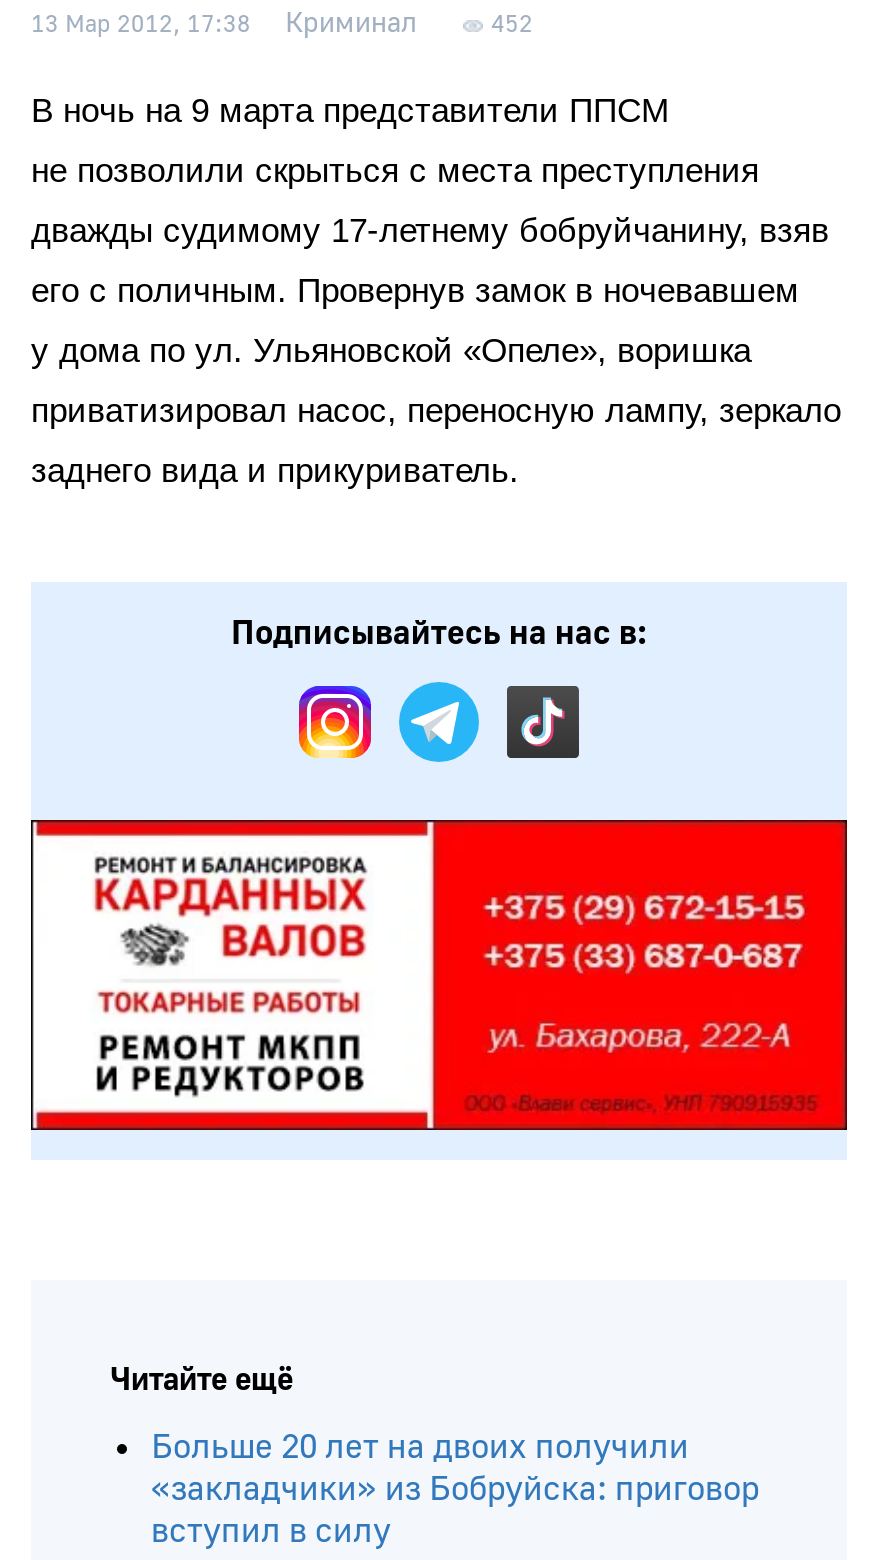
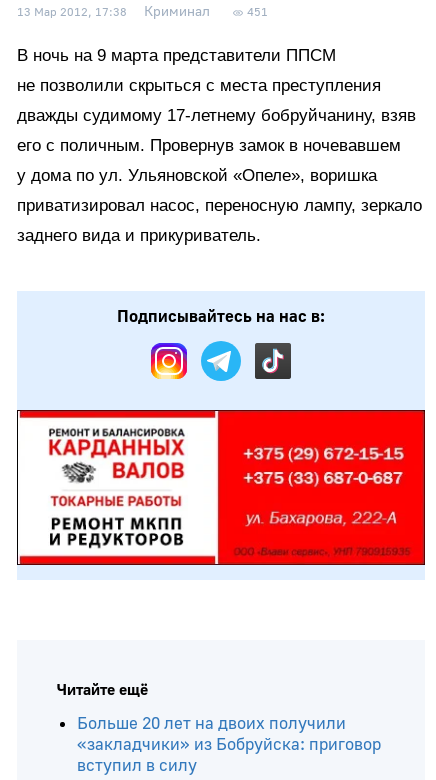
- 452
+ 451
